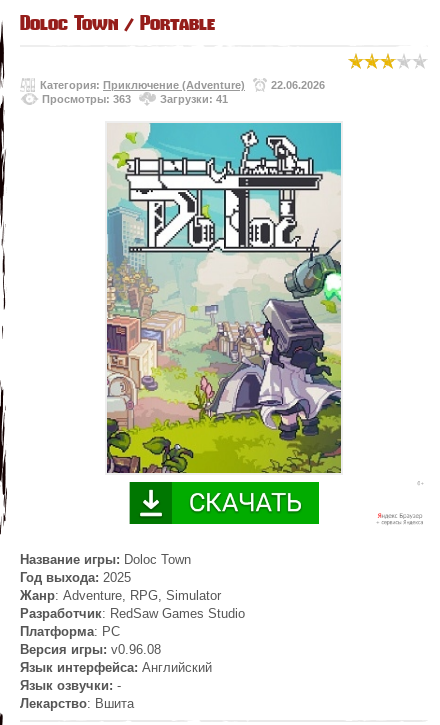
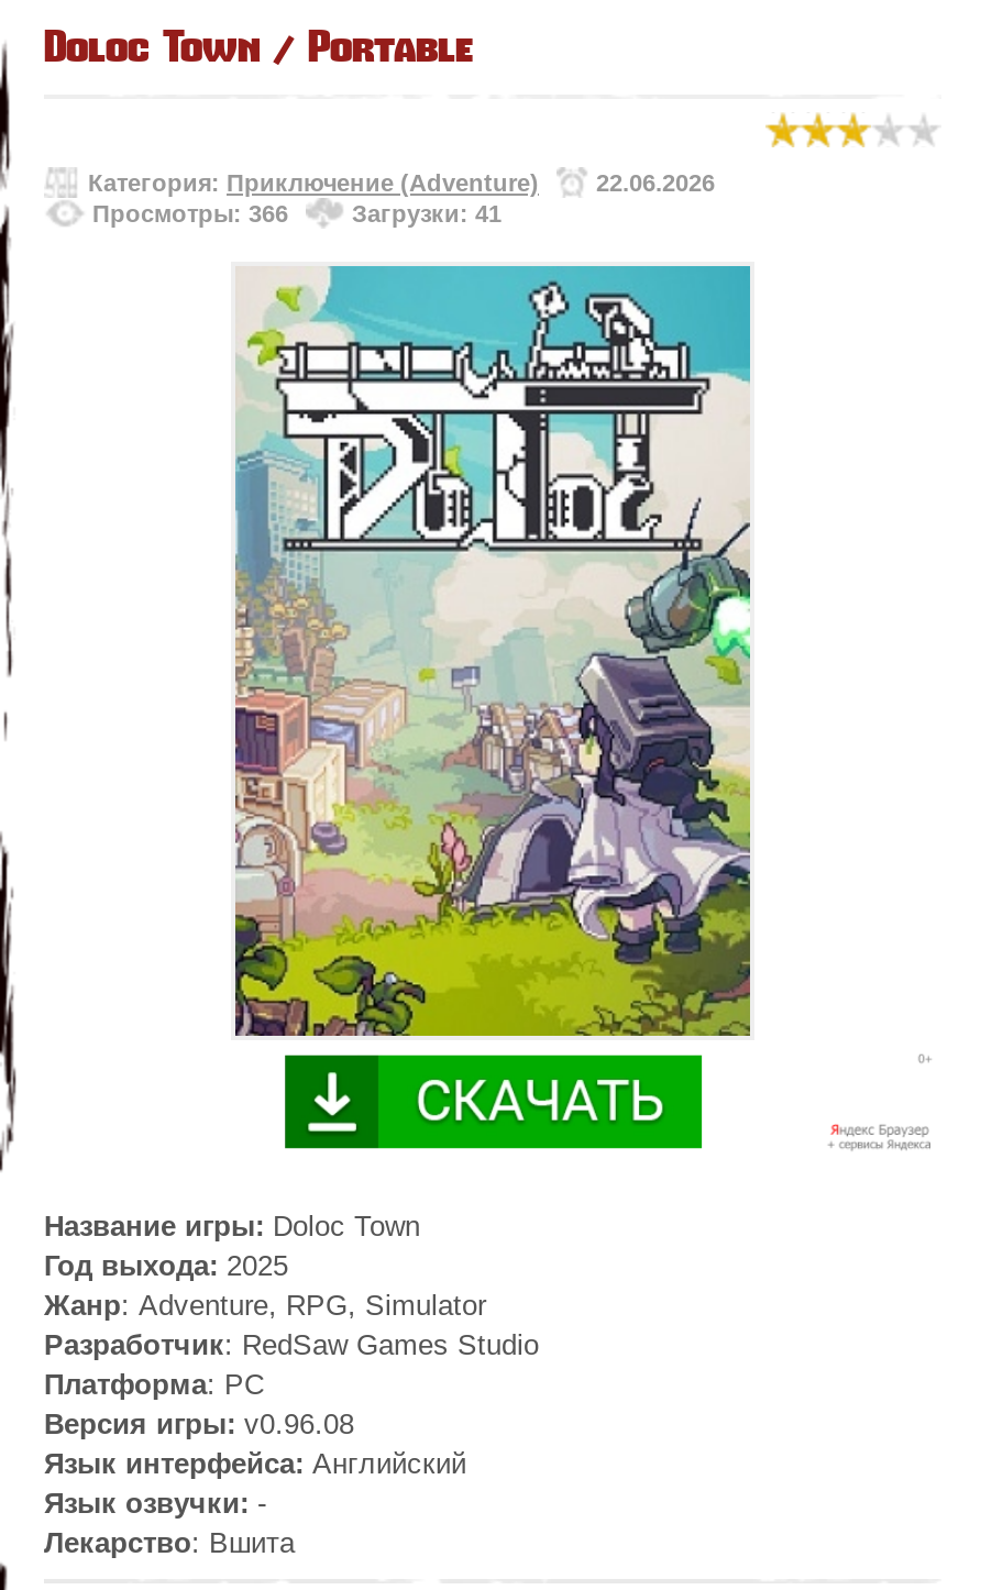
- Просмотры: 363
+ Просмотры: 366
